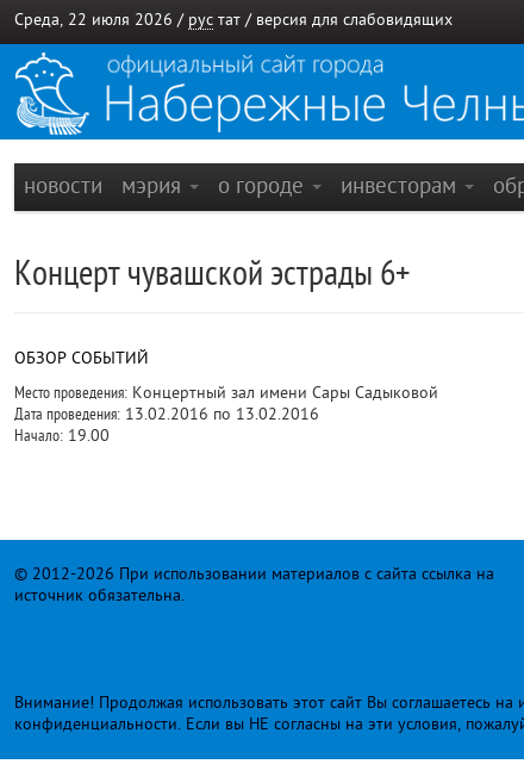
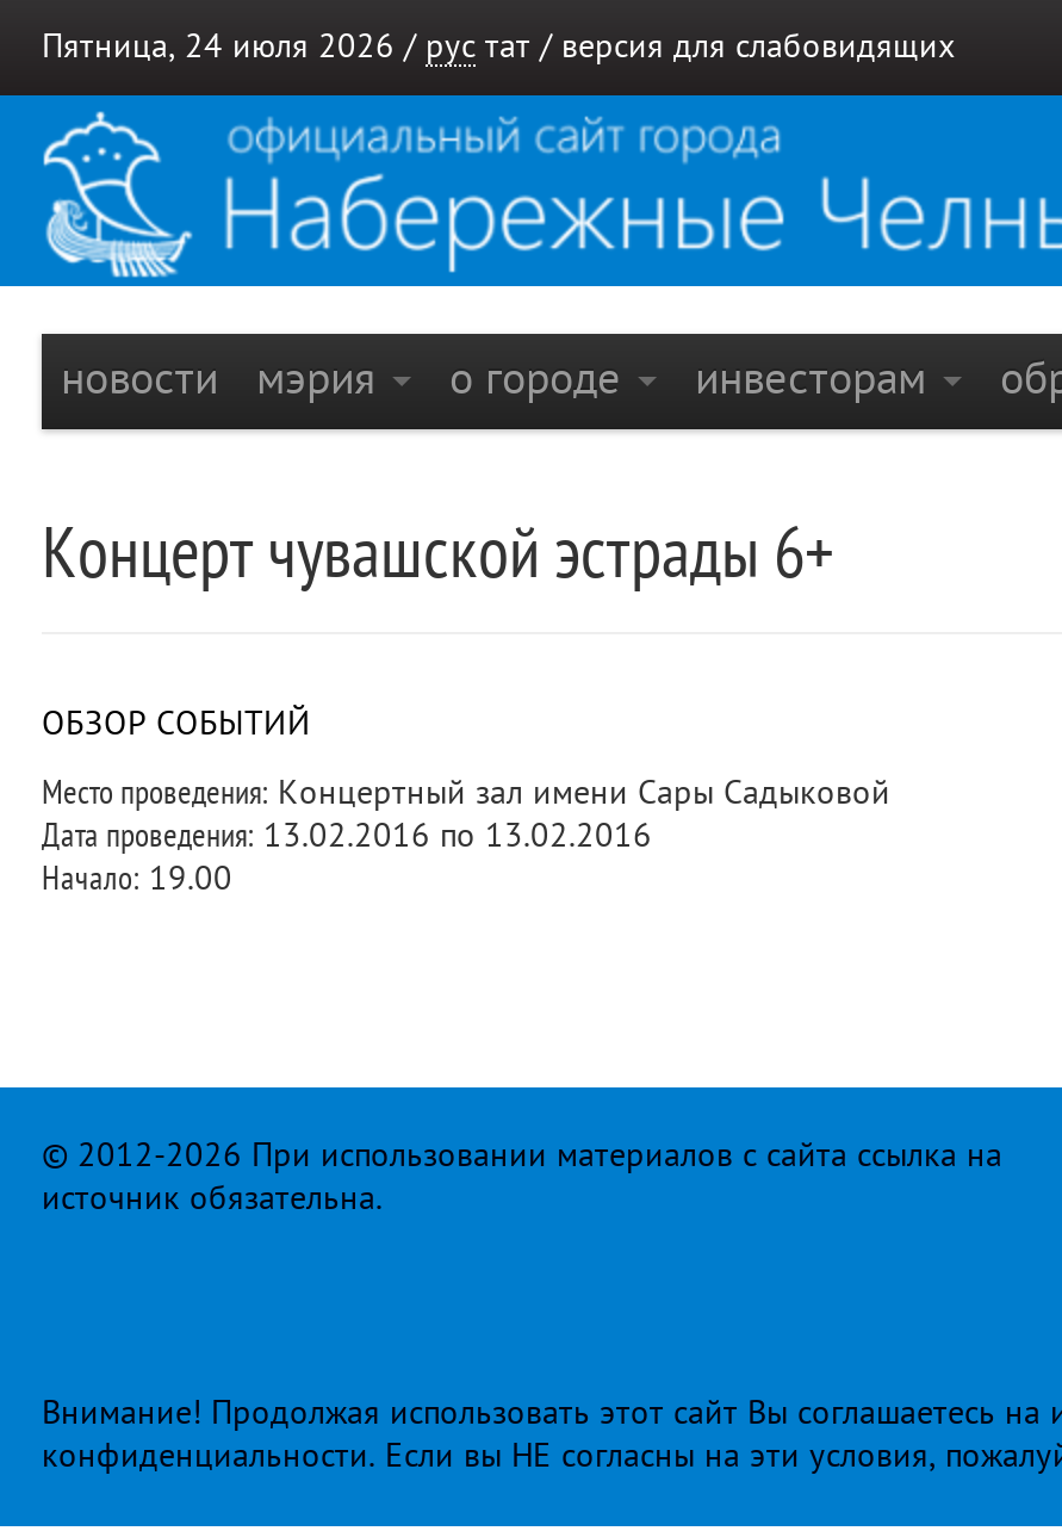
- Среда, 22 июля 2026 / рус тат / версия для слабовидящих
+ Пятница, 24 июля 2026 / рус тат / версия для слабовидящих
